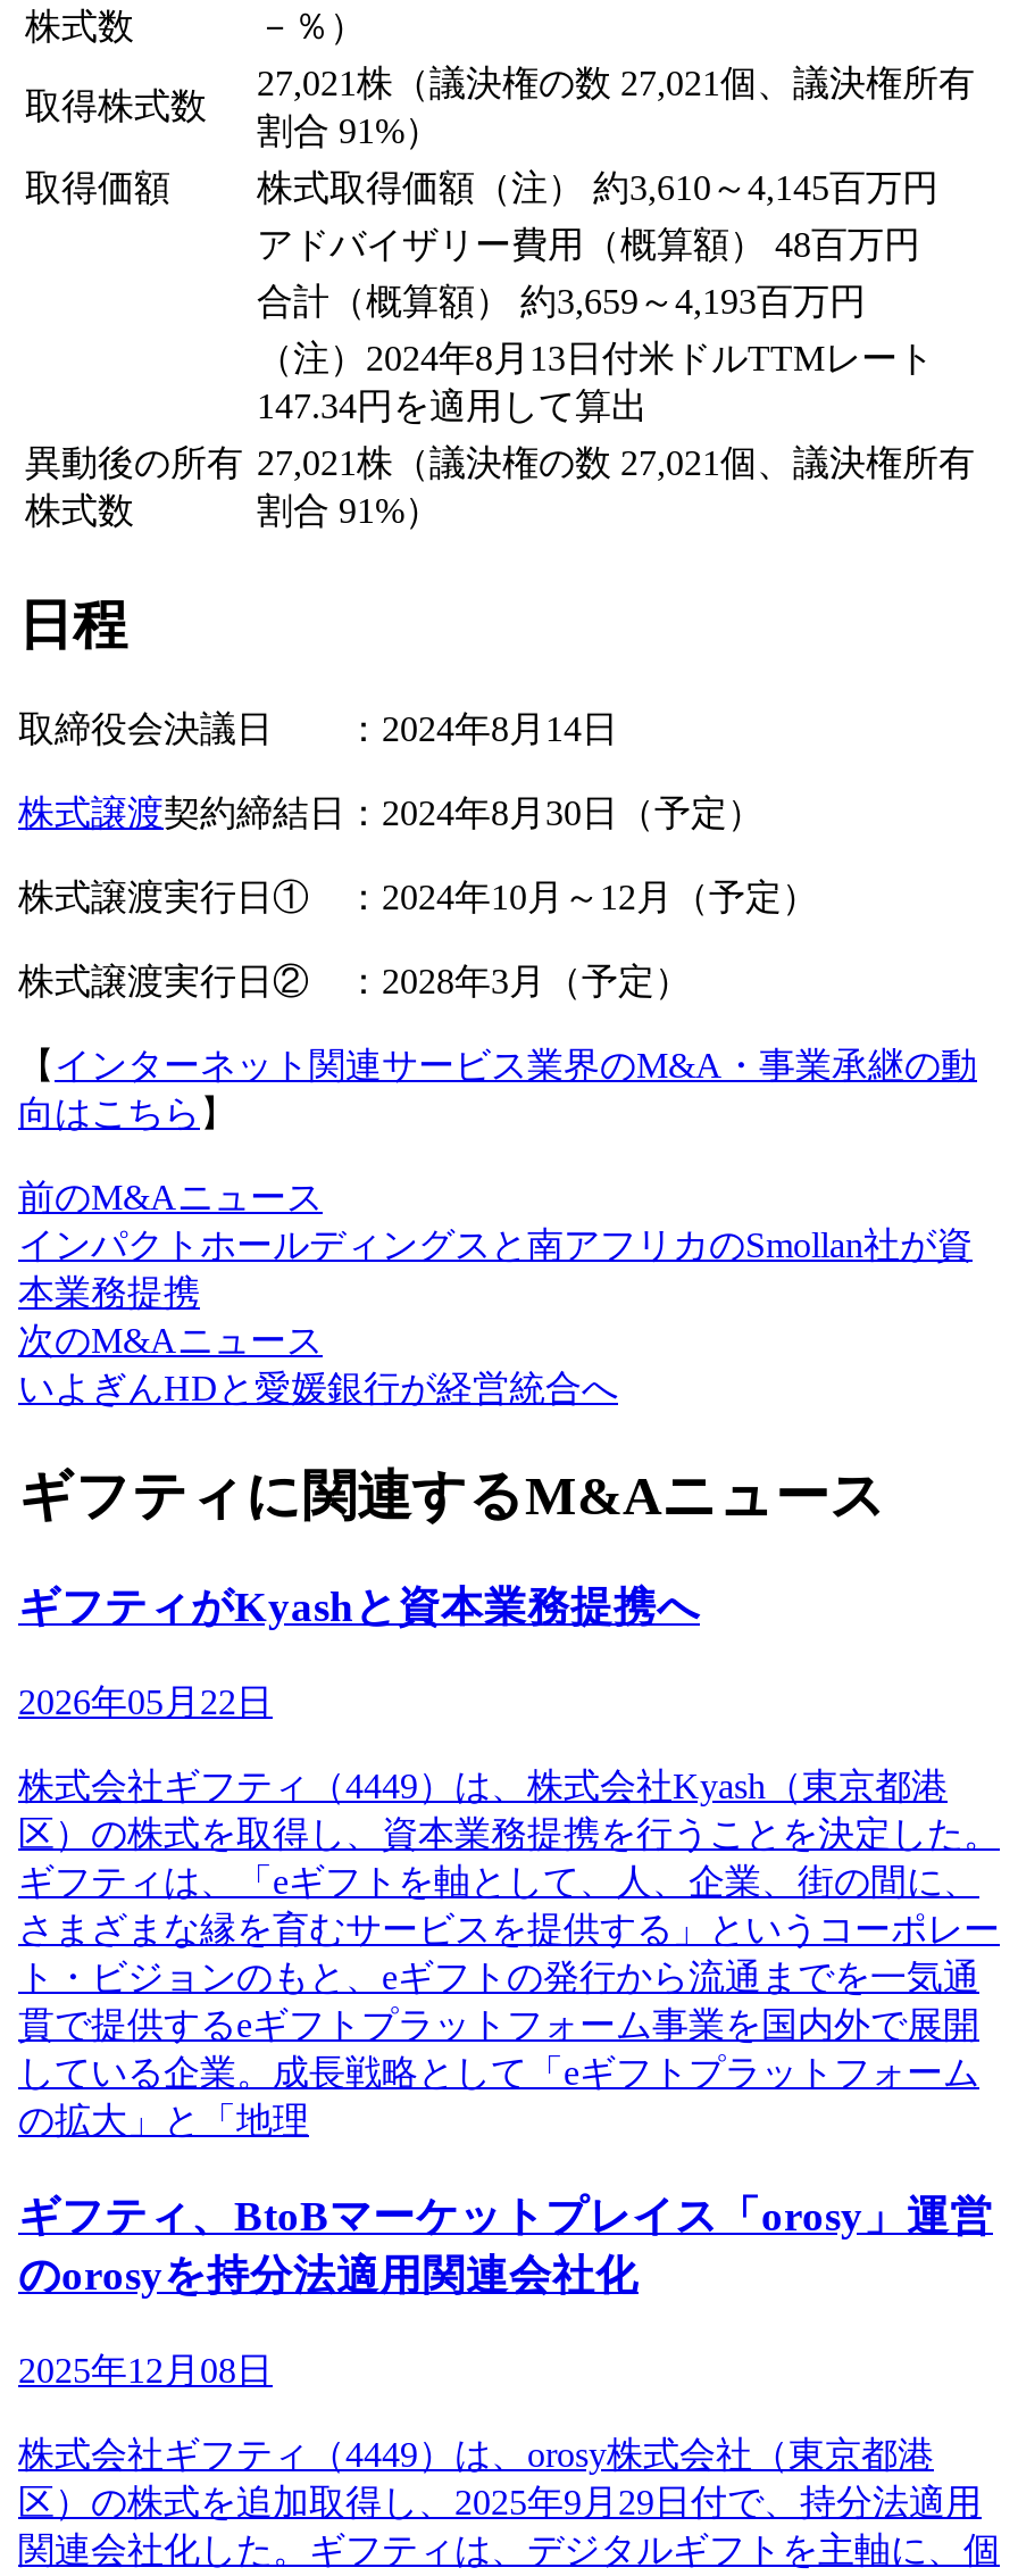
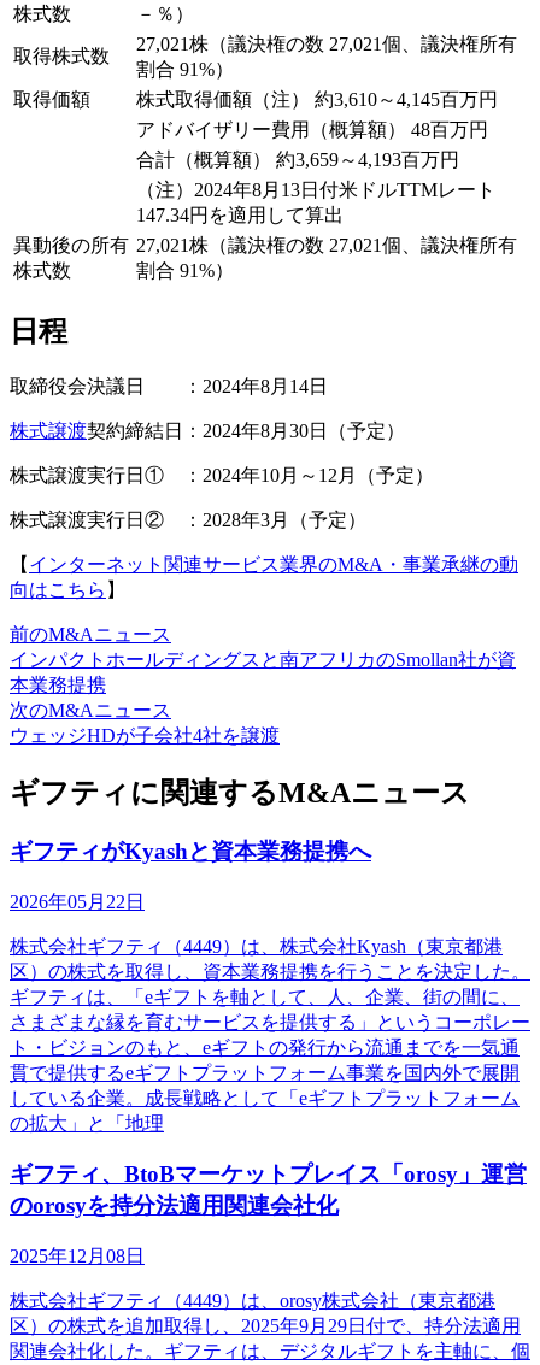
- いよぎんHDと愛媛銀行が経営統合へ
+ ウェッジHDが子会社4社を譲渡
